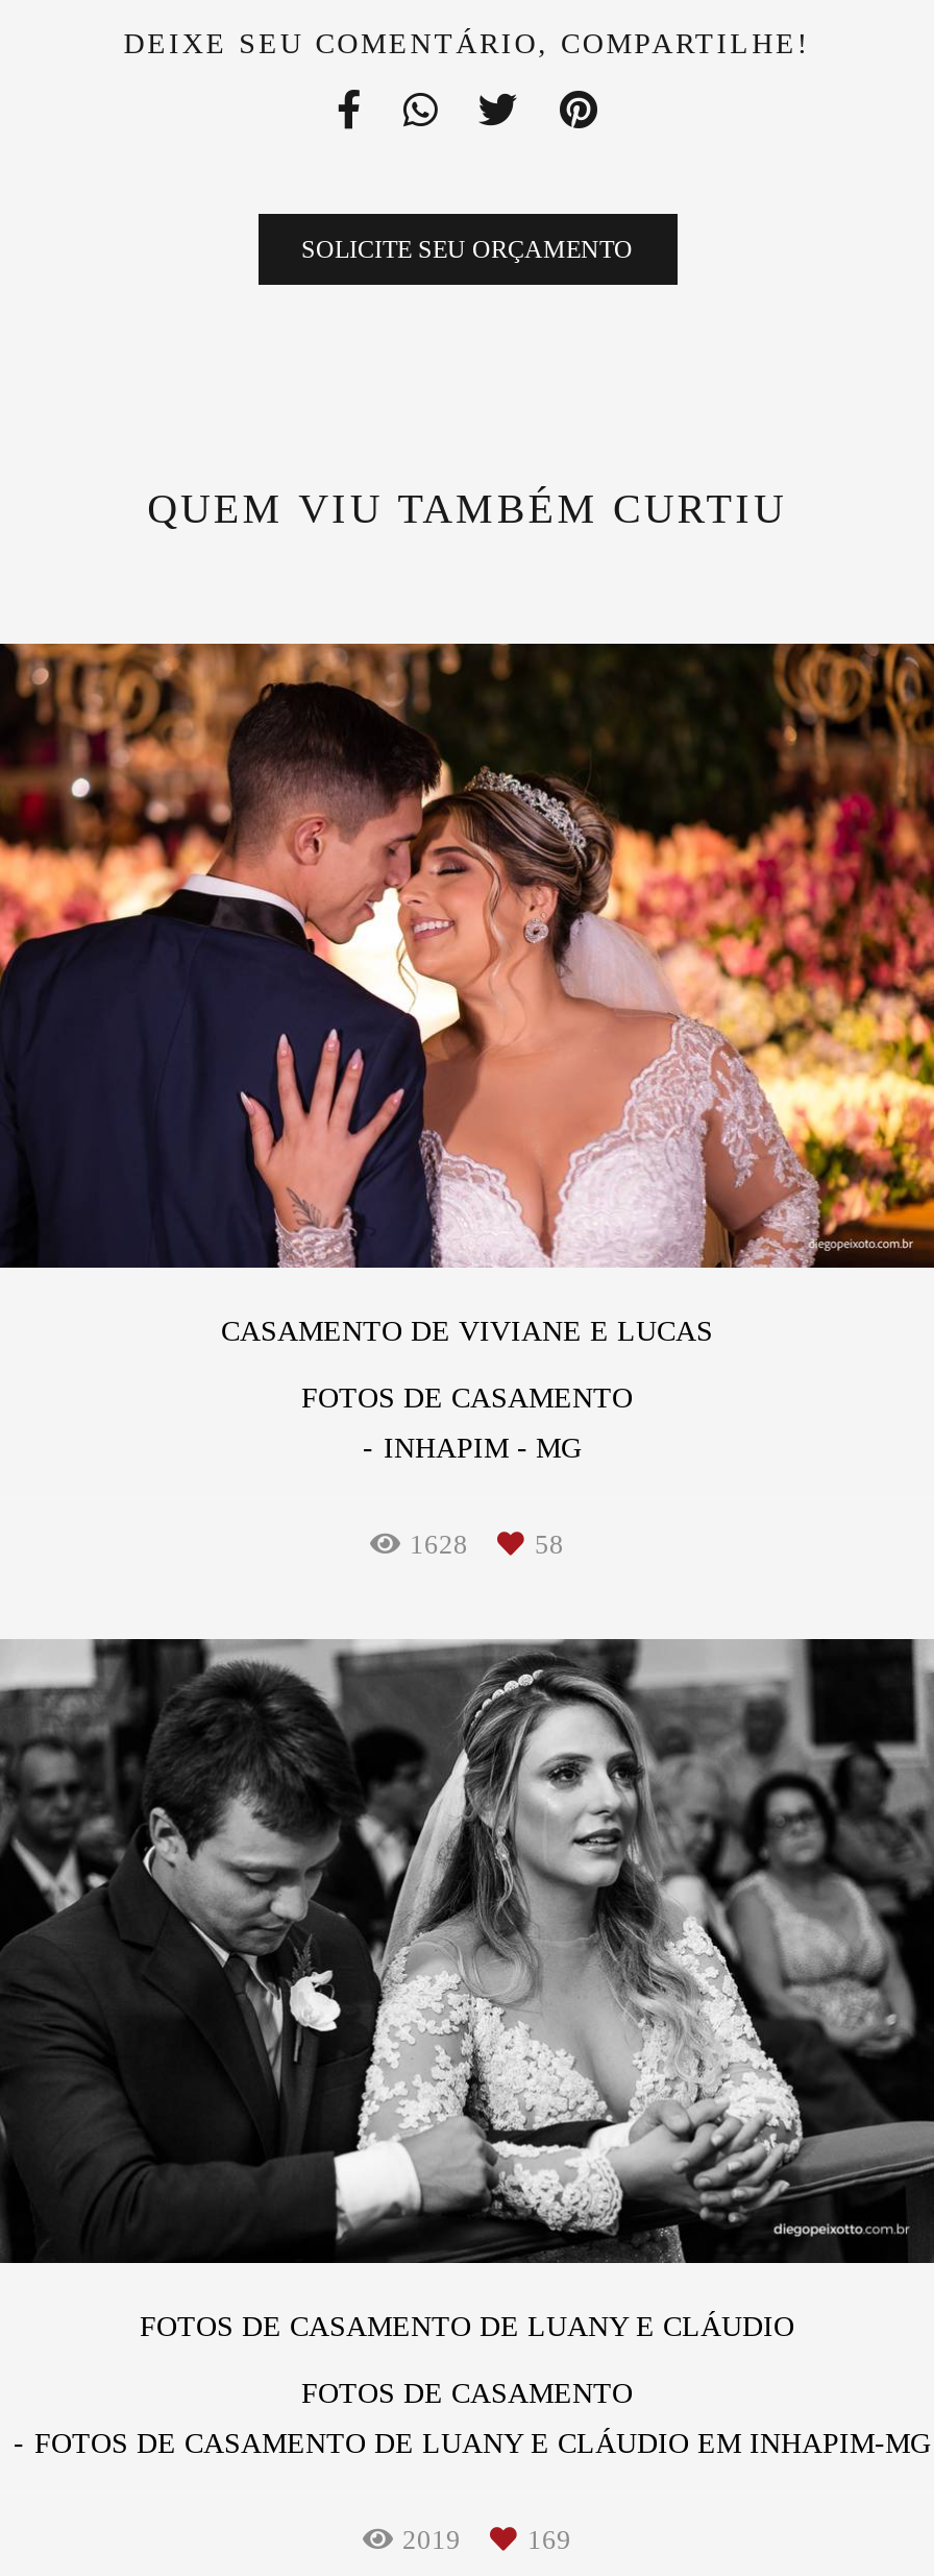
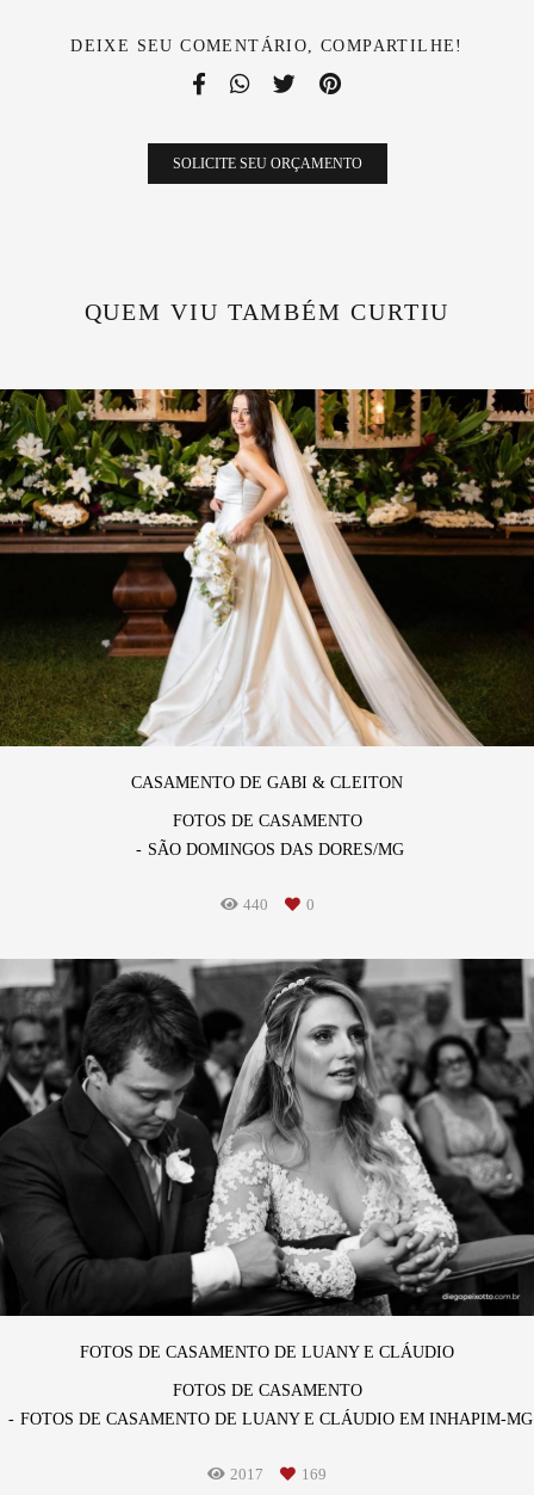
- [image]
- CASAMENTO DE VIVIANE E LUCAS
+ [image]
+ CASAMENTO DE GABI & CLEITON

- INHAPIM - MG
+ SÃO DOMINGOS DAS DORES/MG

- 1628
- 58
+ 440
+ 0

- 2019
+ 2017
